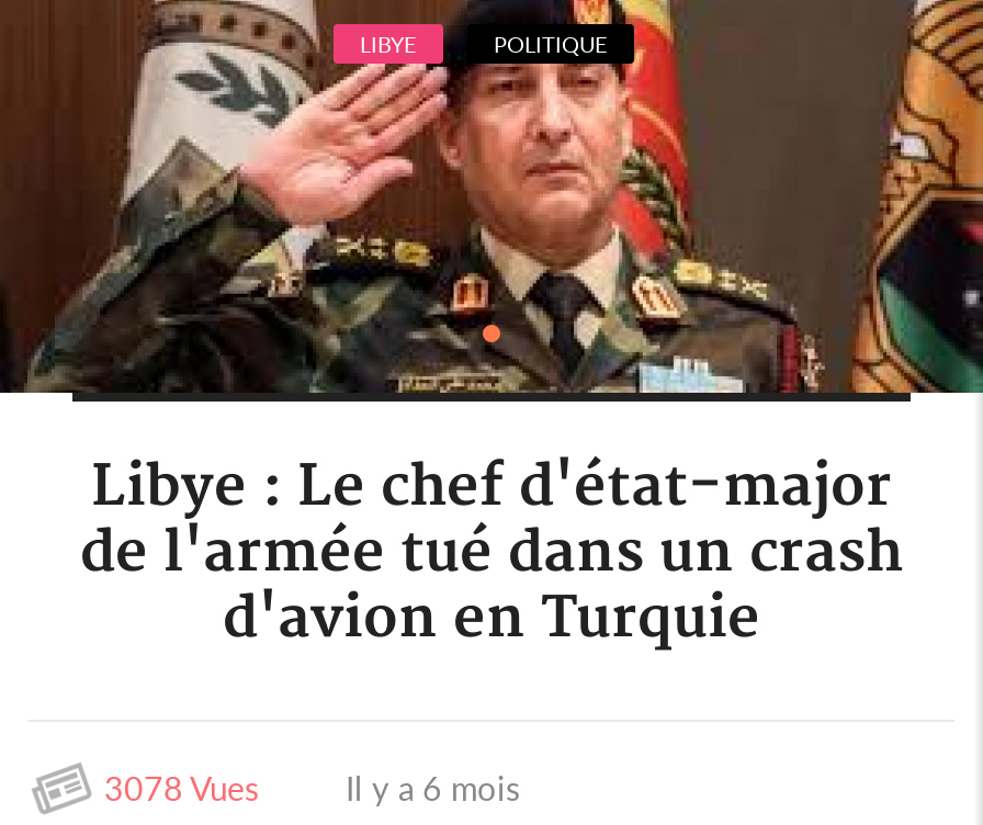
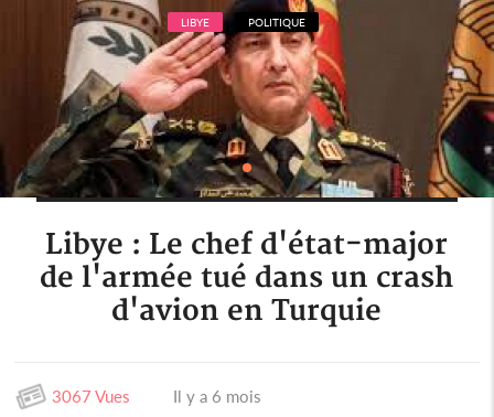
- 3078 Vues Il y a 6 mois
+ 3067 Vues Il y a 6 mois
